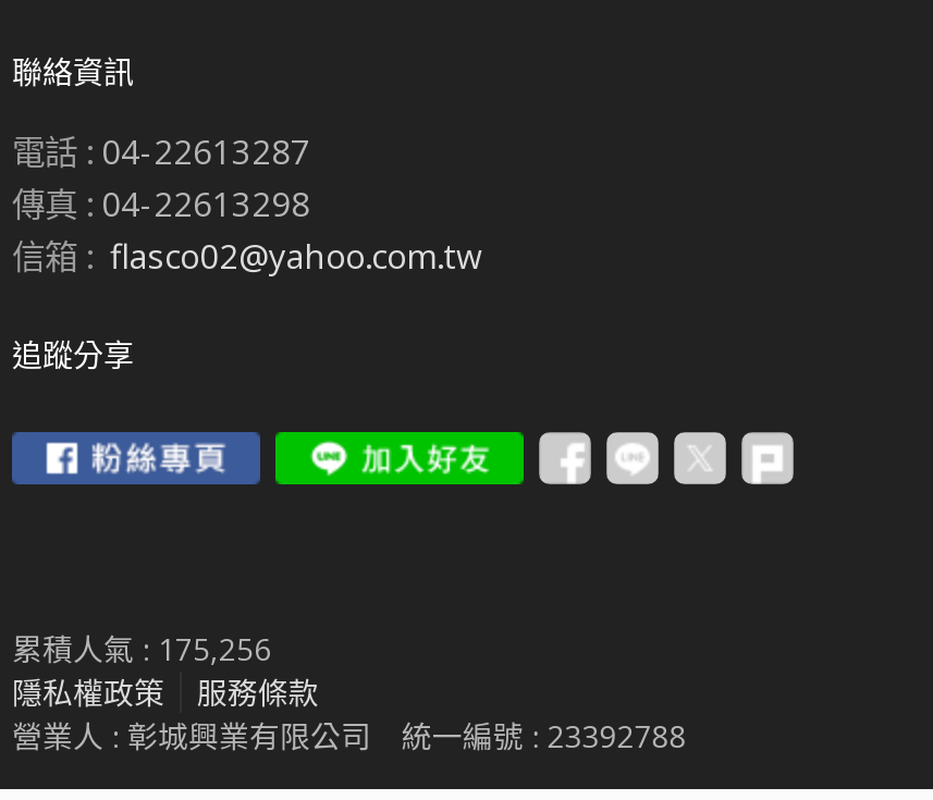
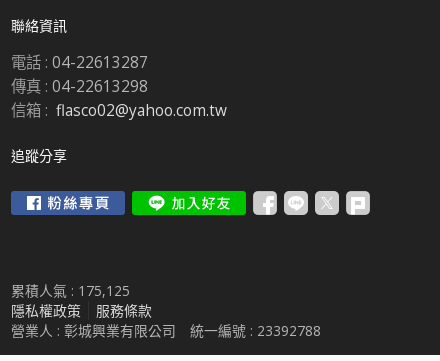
- 累積人氣 : 175,256
+ 累積人氣 : 175,125
